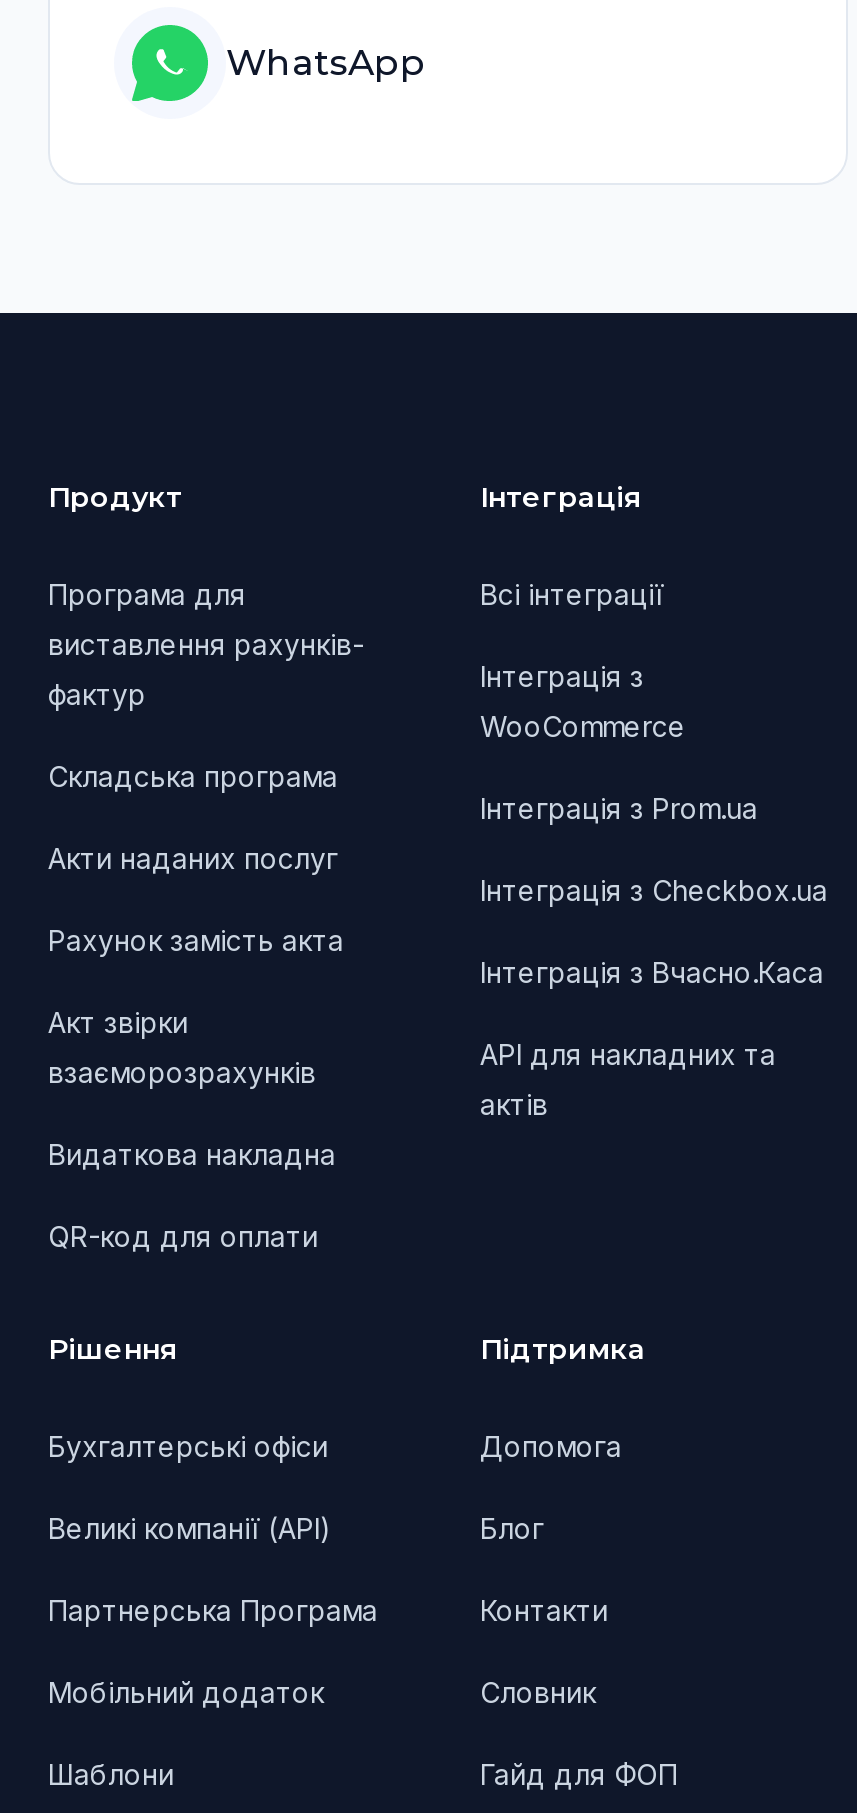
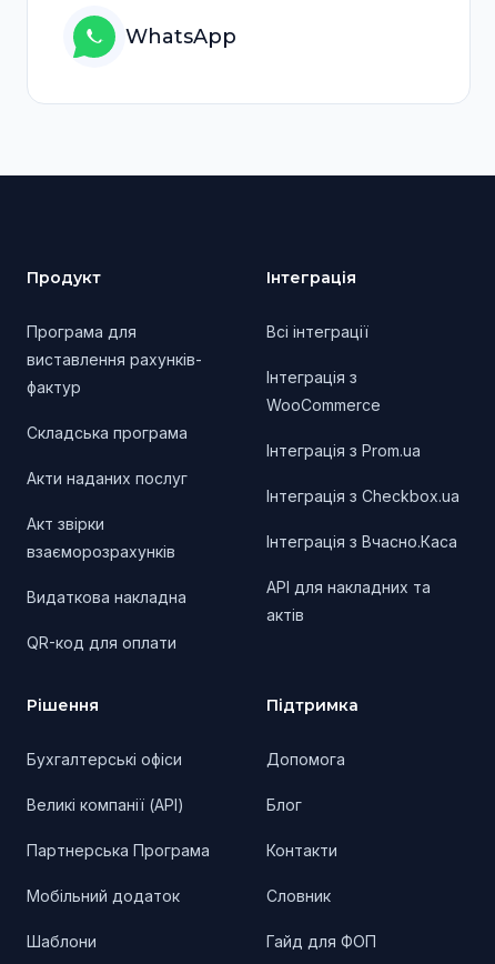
- Рахунок замість акта
